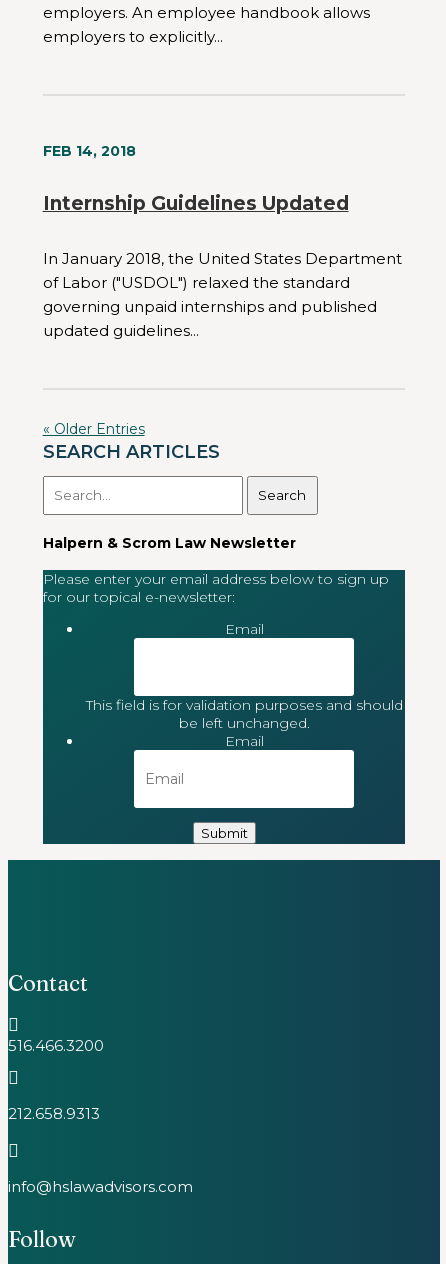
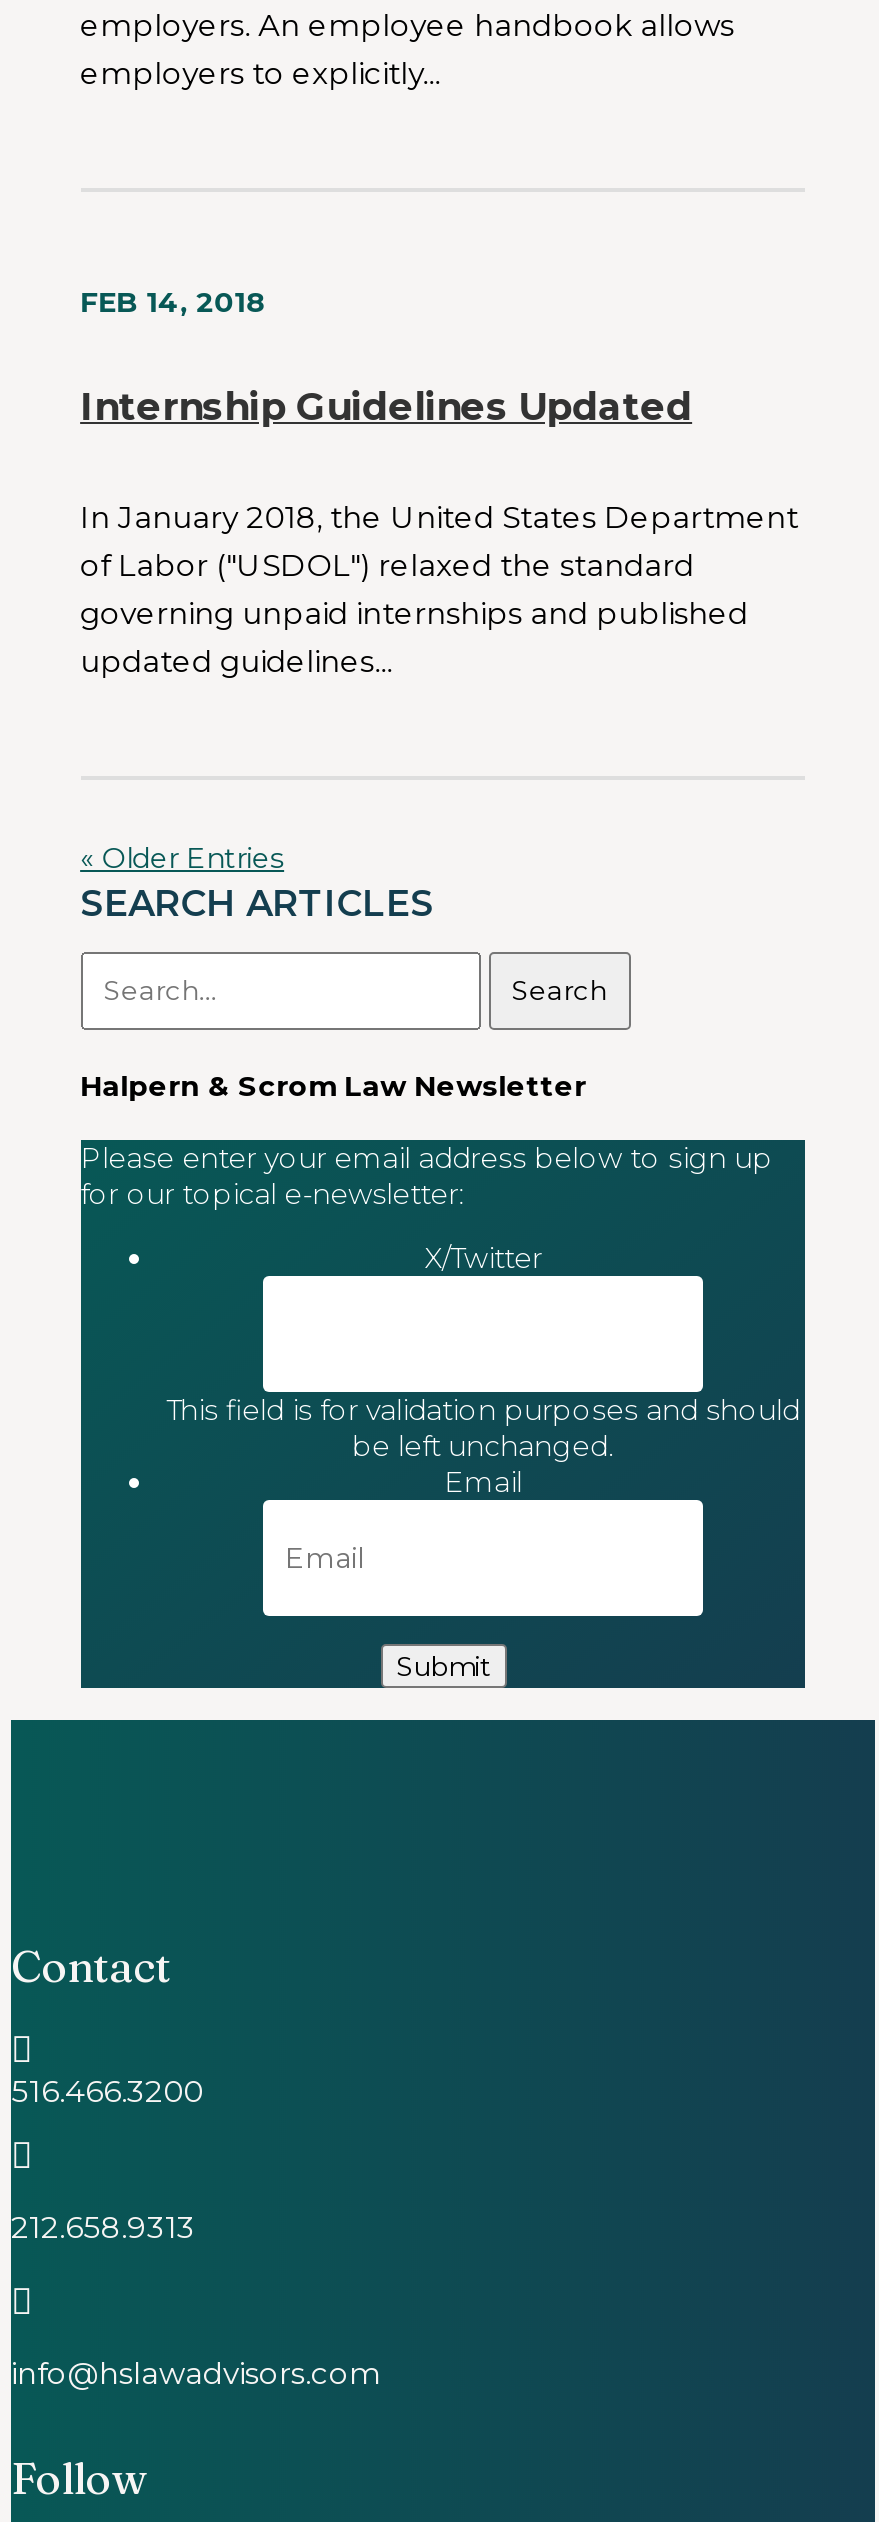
- Email
+ X/Twitter
